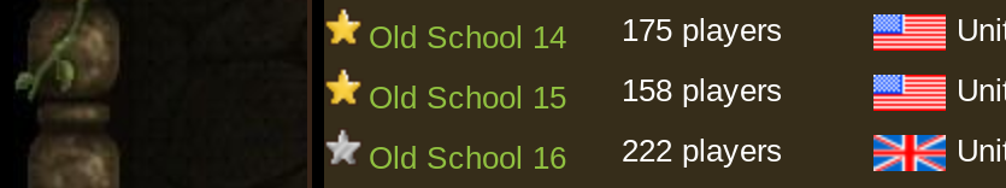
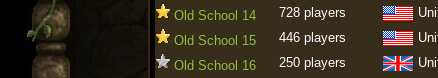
- Old School 14 175 players
+ Old School 14 728 players

- Old School 15 158 players
+ Old School 15 446 players

- Old School 16 222 players
+ Old School 16 250 players
